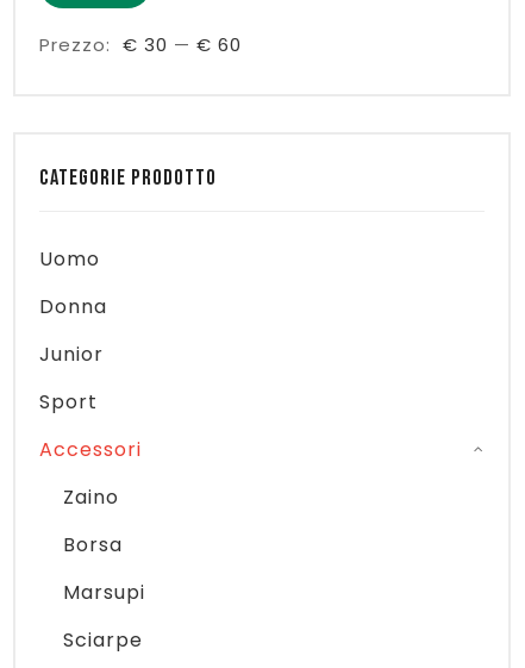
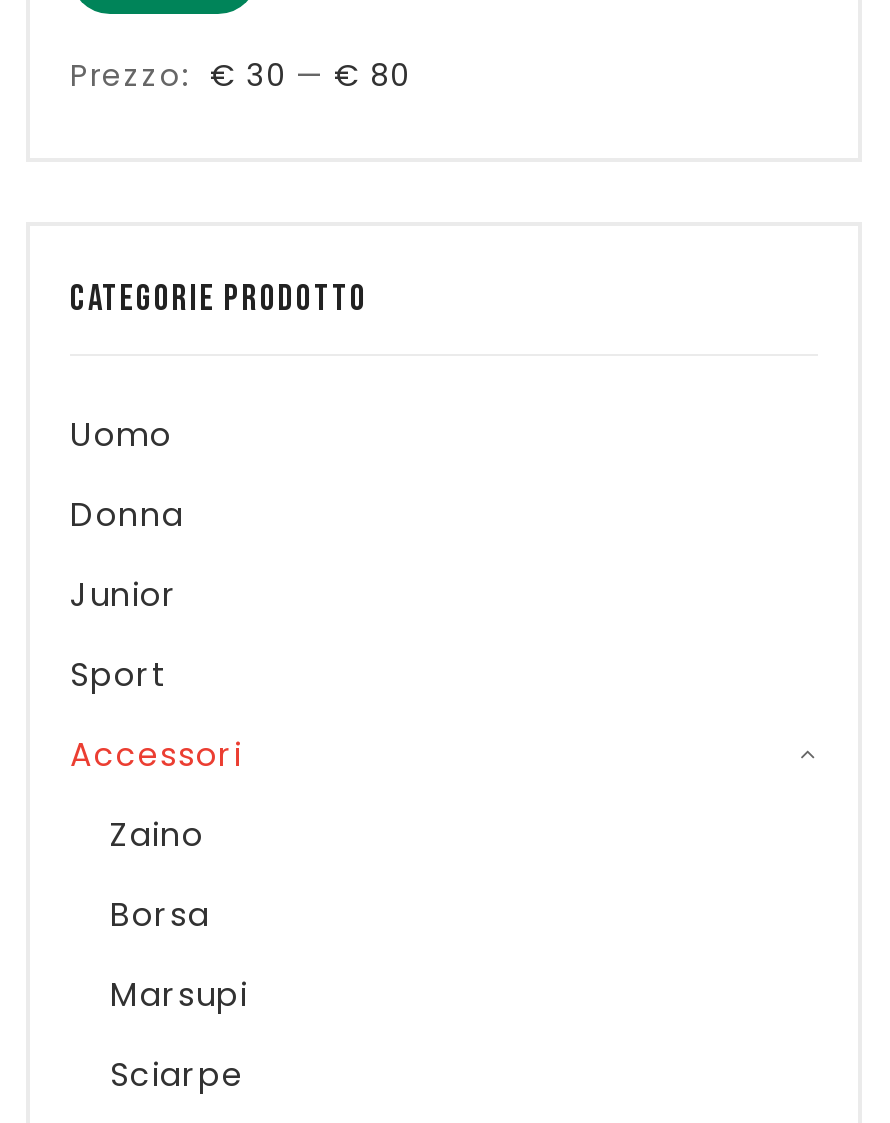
- Prezzo: € 30 — € 60
+ Prezzo: € 30 — € 80
